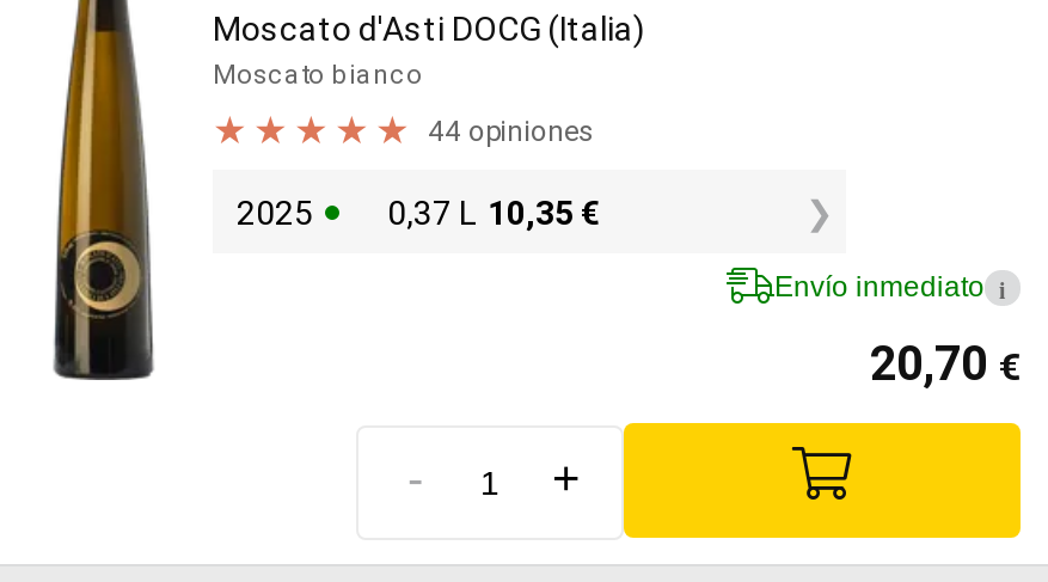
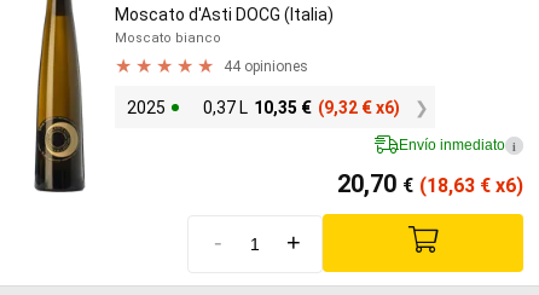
- 2025 0,37 L 10,35 €
+ 2025 0,37 L 10,35 € (9,32 €x6)

- 20,70 €
+ 20,70 € (18,63 €x6)
